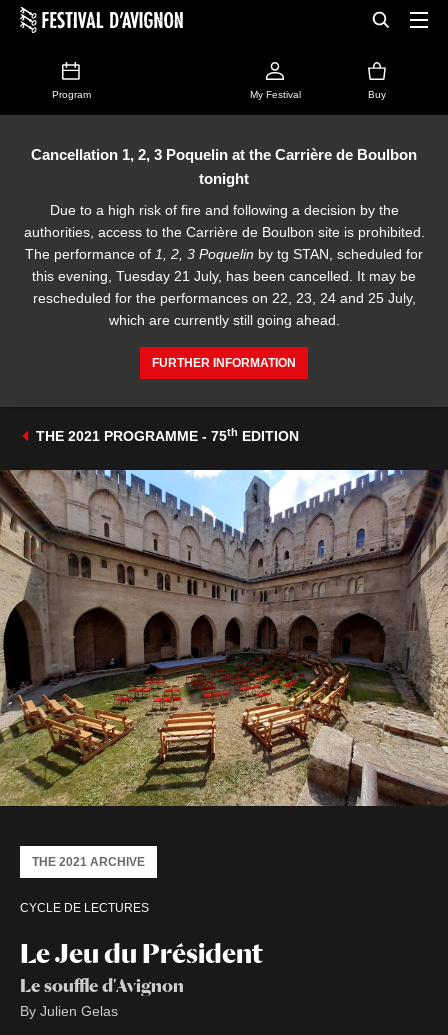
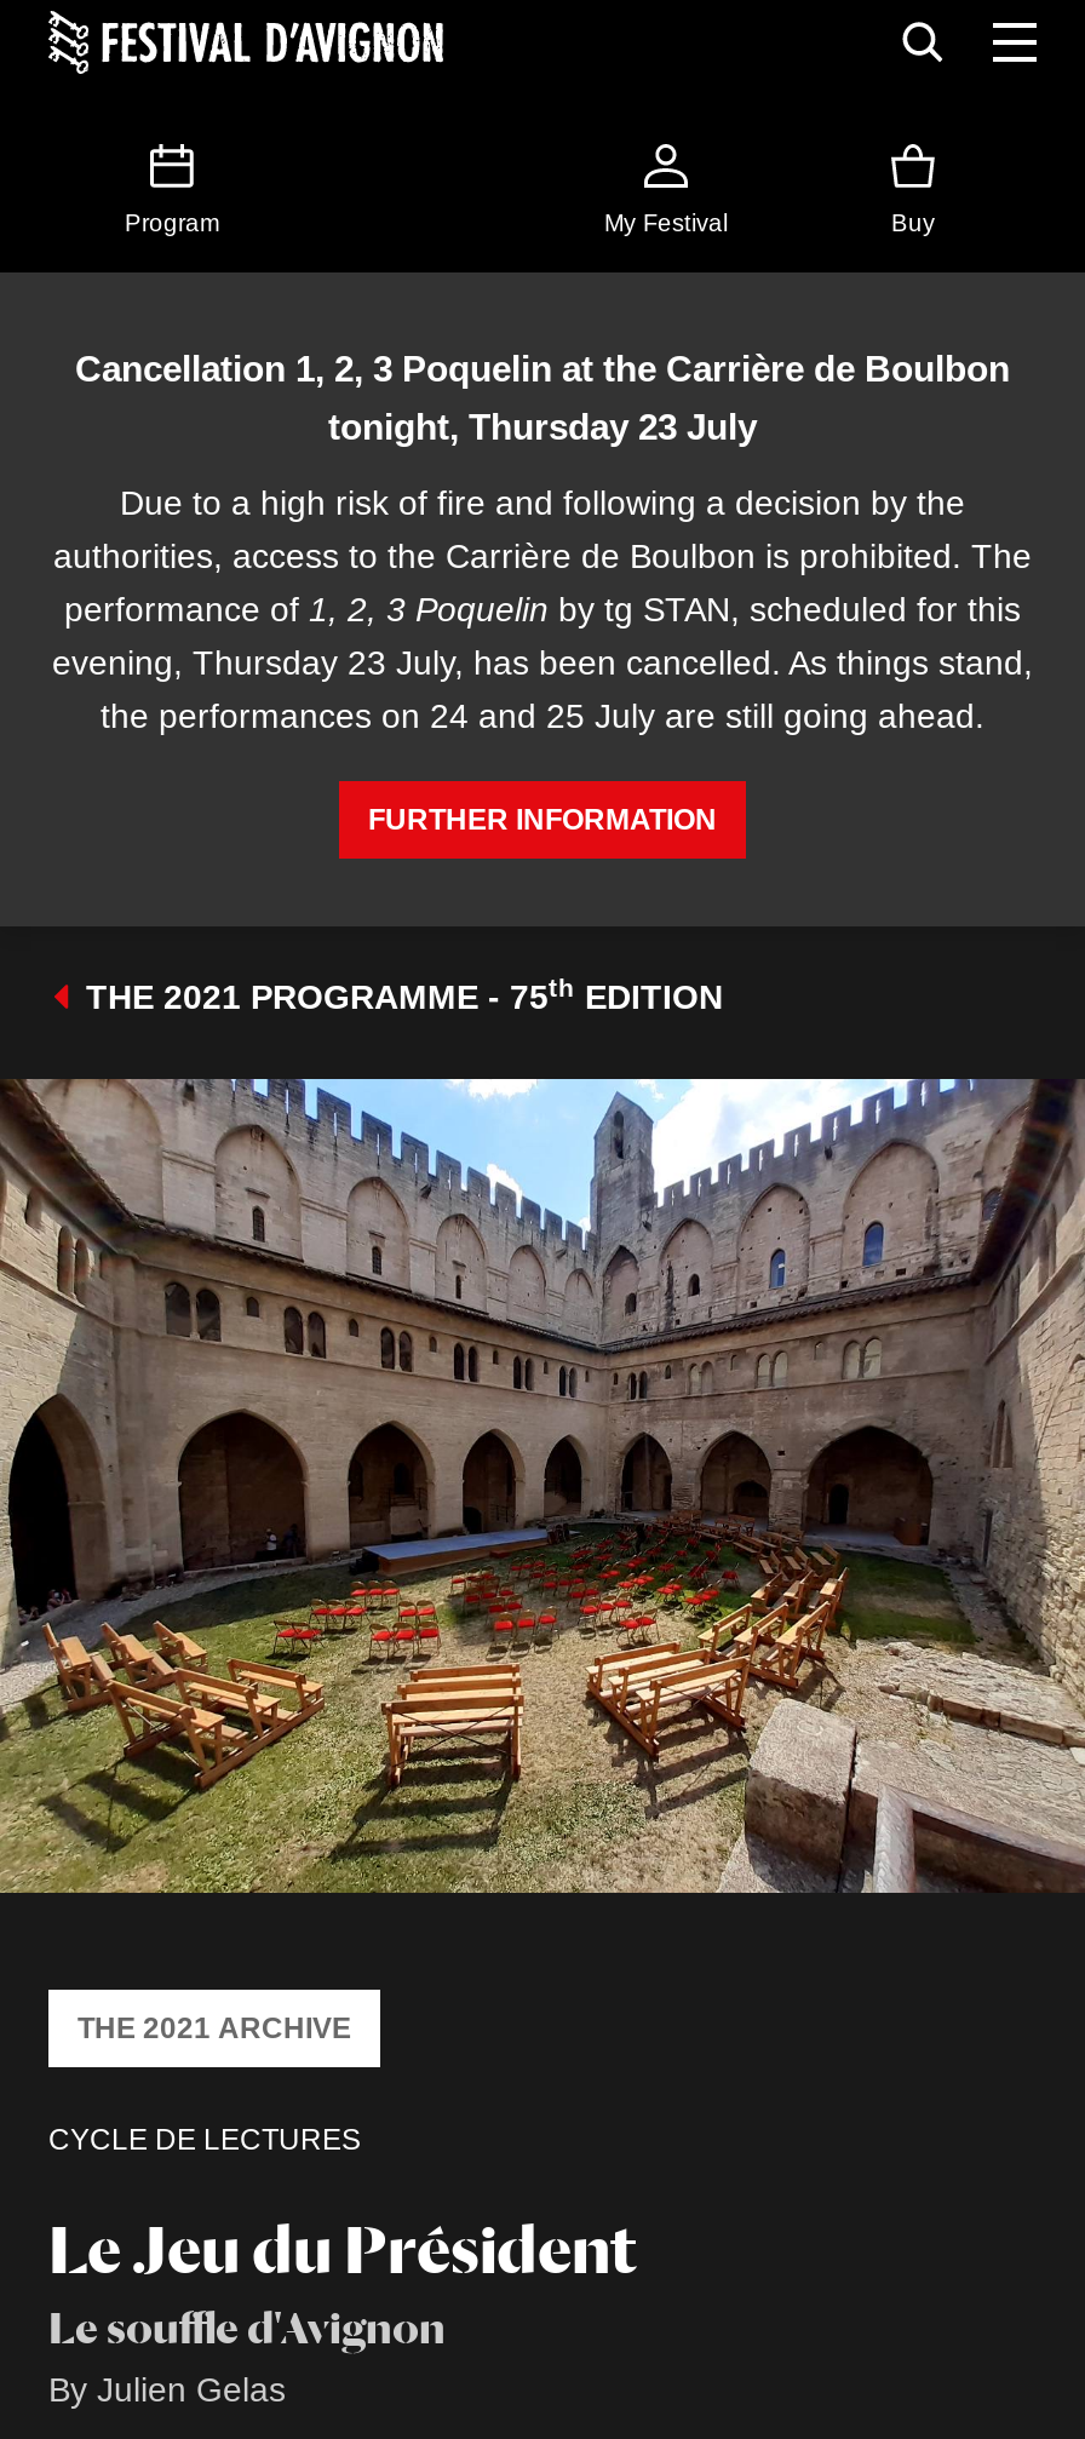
- tonight
+ tonight, Thursday 23 July

- authorities, access to the Carrière de Boulbon site is prohibited.
- The performance of 1, 2, 3 Poquelin by tg STAN, scheduled for
- this evening, Tuesday 21 July, has been cancelled. It may be
- rescheduled for the performances on 22, 23, 24 and 25 July,
- which are currently still going ahead.
+ authorities, access to the Carrière de Boulbon is prohibited. The
+ performance of 1, 2, 3 Poquelin by tg STAN, scheduled for this
+ evening, Thursday 23 July, has been cancelled. As things stand,
+ the performances on 24 and 25 July are still going ahead.
